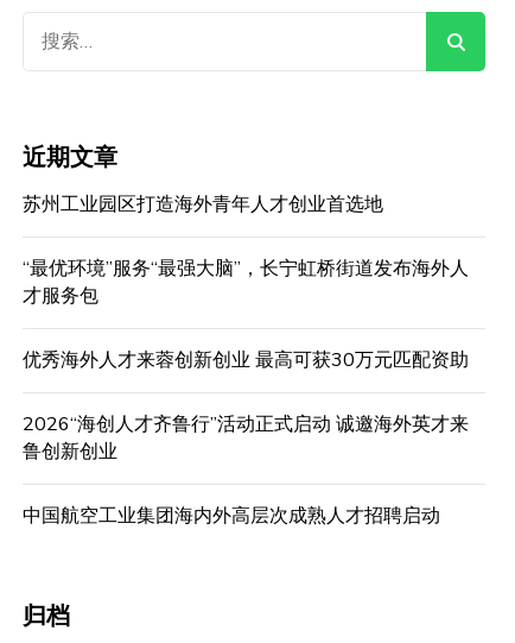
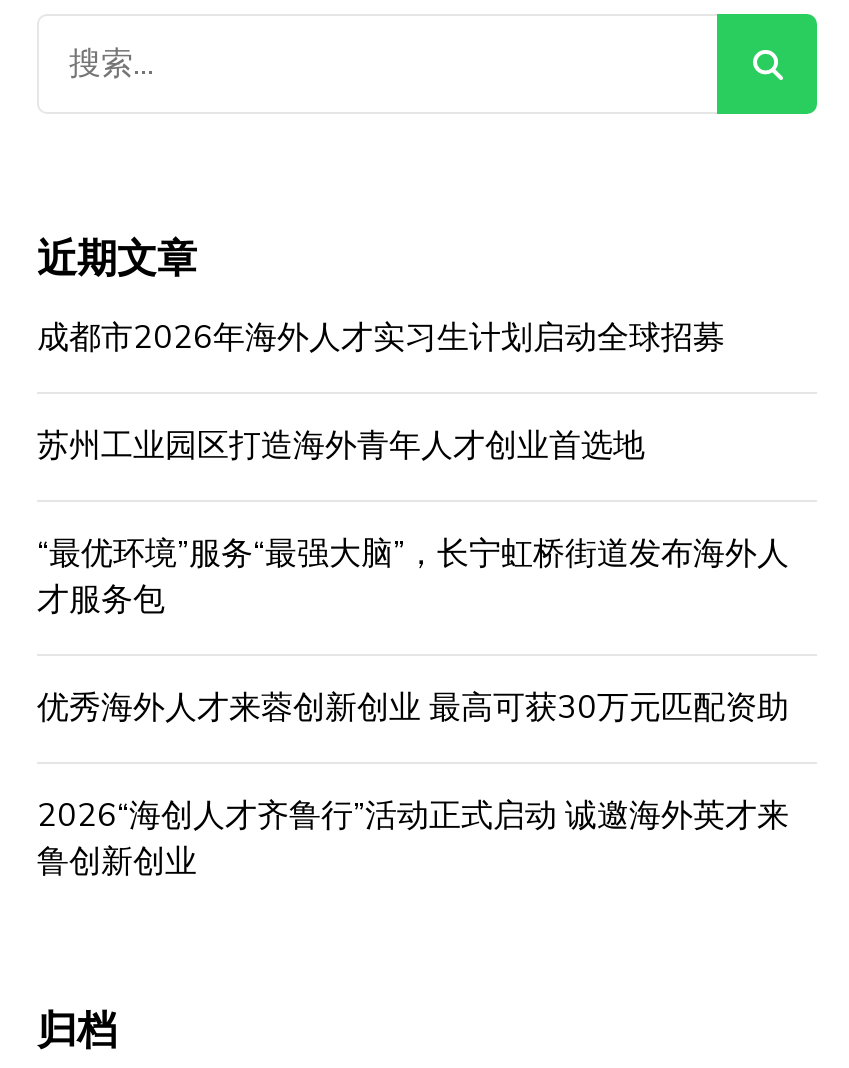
+ 成都市2026年海外人才实习生计划启动全球招募

moved down: 苏州工业园区打造海外青年人才创业首选地 | “最优环境”服务“最强大脑”，长宁虹桥街道发布海外人 | 才服务包 | 优秀海外人才来蓉创新创业 最高可获30万元匹配资助 | 2026“海创人才齐鲁行”活动正式启动 诚邀海外英才来 | 鲁创新创业

- 中国航空工业集团海内外高层次成熟人才招聘启动
